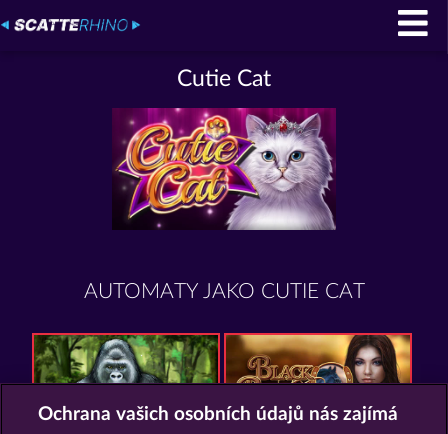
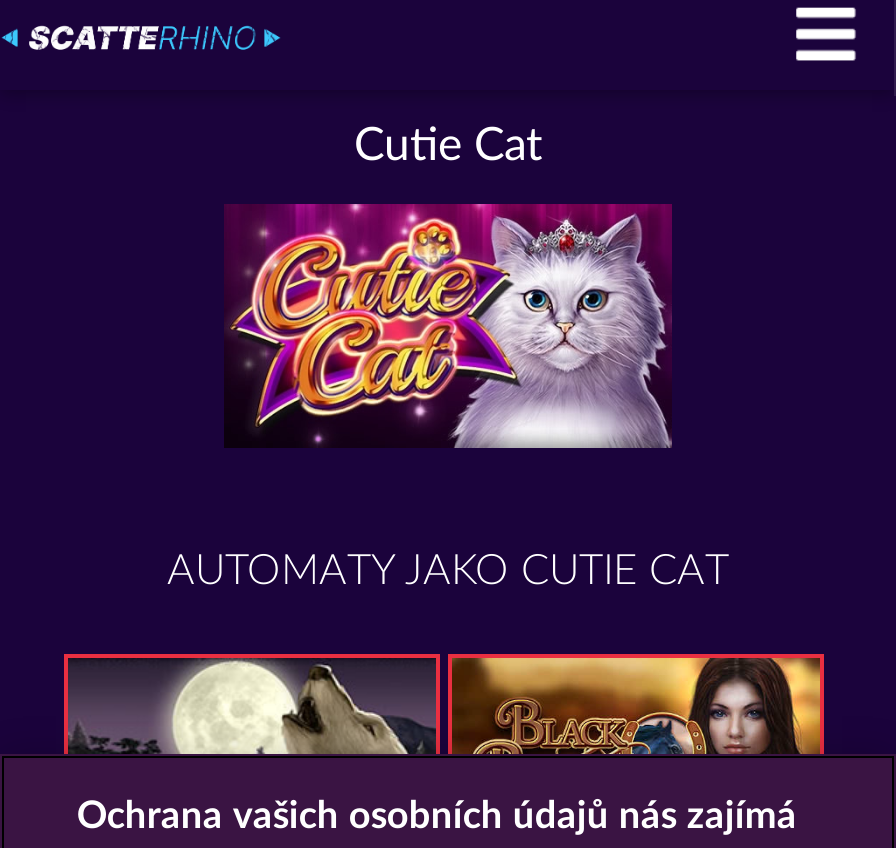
- [image]
+ [image]
